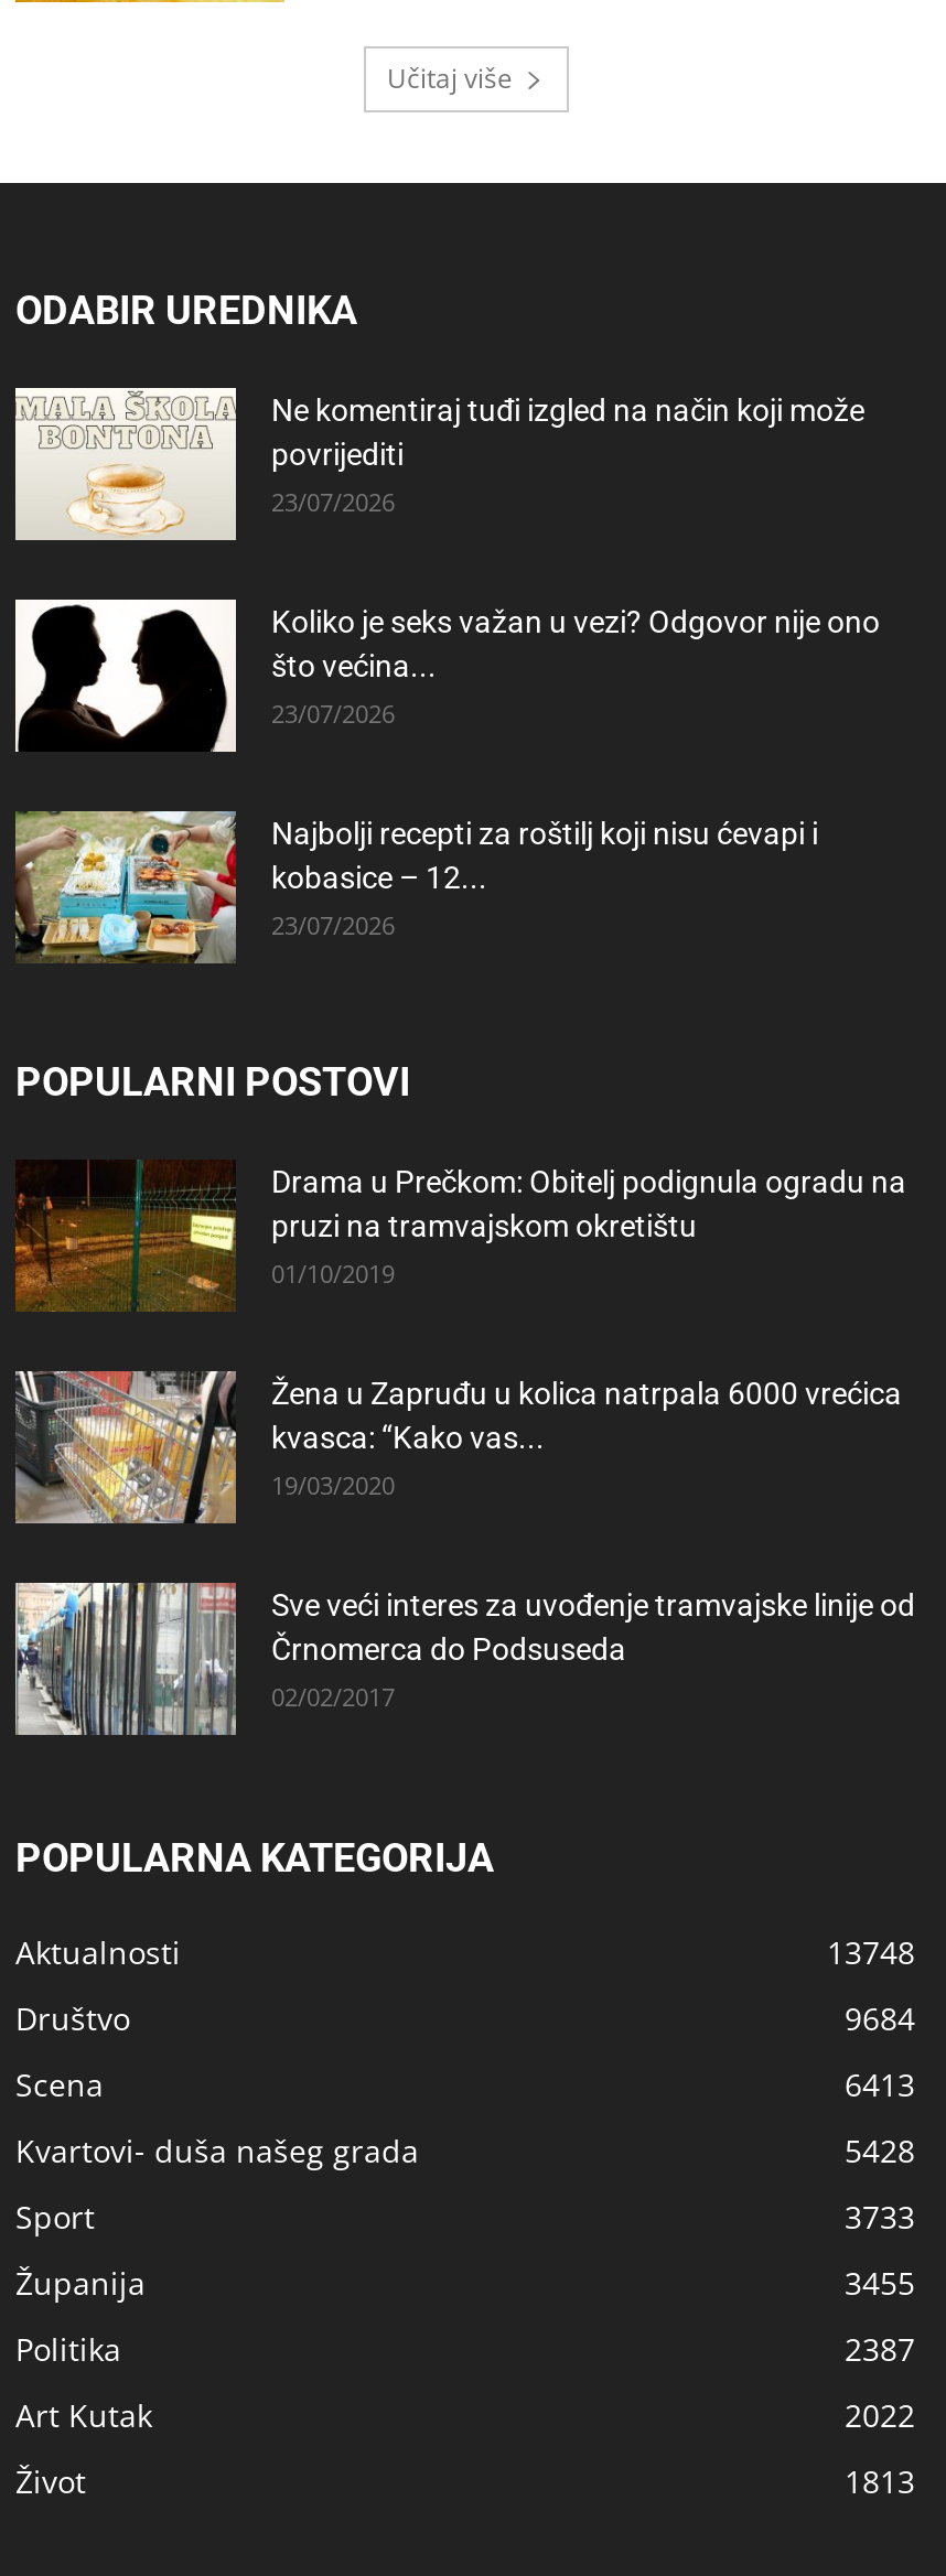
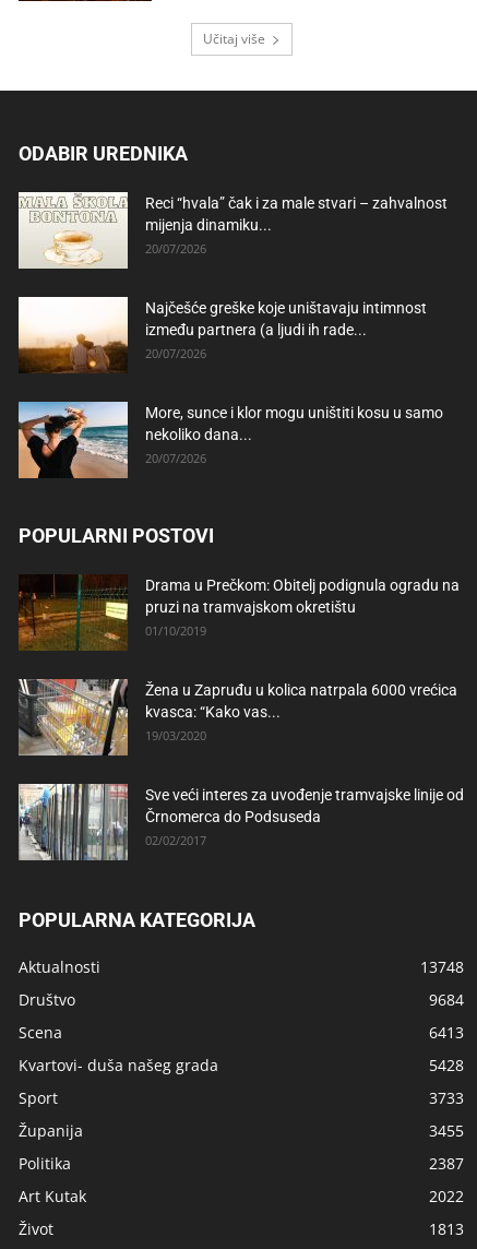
- Ne komentiraj tuđi izgled na način koji može
- povrijediti
- 23/07/2026
+ Reci “hvala” čak i za male stvari – zahvalnost
+ mijenja dinamiku...
+ 20/07/2026

- [image]
- Koliko je seks važan u vezi? Odgovor nije ono
- što većina...
- 23/07/2026
+ [image]
+ Najčešće greške koje uništavaju intimnost
+ između partnera (a ljudi ih rade...
+ 20/07/2026

- [image]
- Najbolji recepti za roštilj koji nisu ćevapi i
- kobasice – 12...
- 23/07/2026
+ [image]
+ More, sunce i klor mogu uništiti kosu u samo
+ nekoliko dana...
+ 20/07/2026
